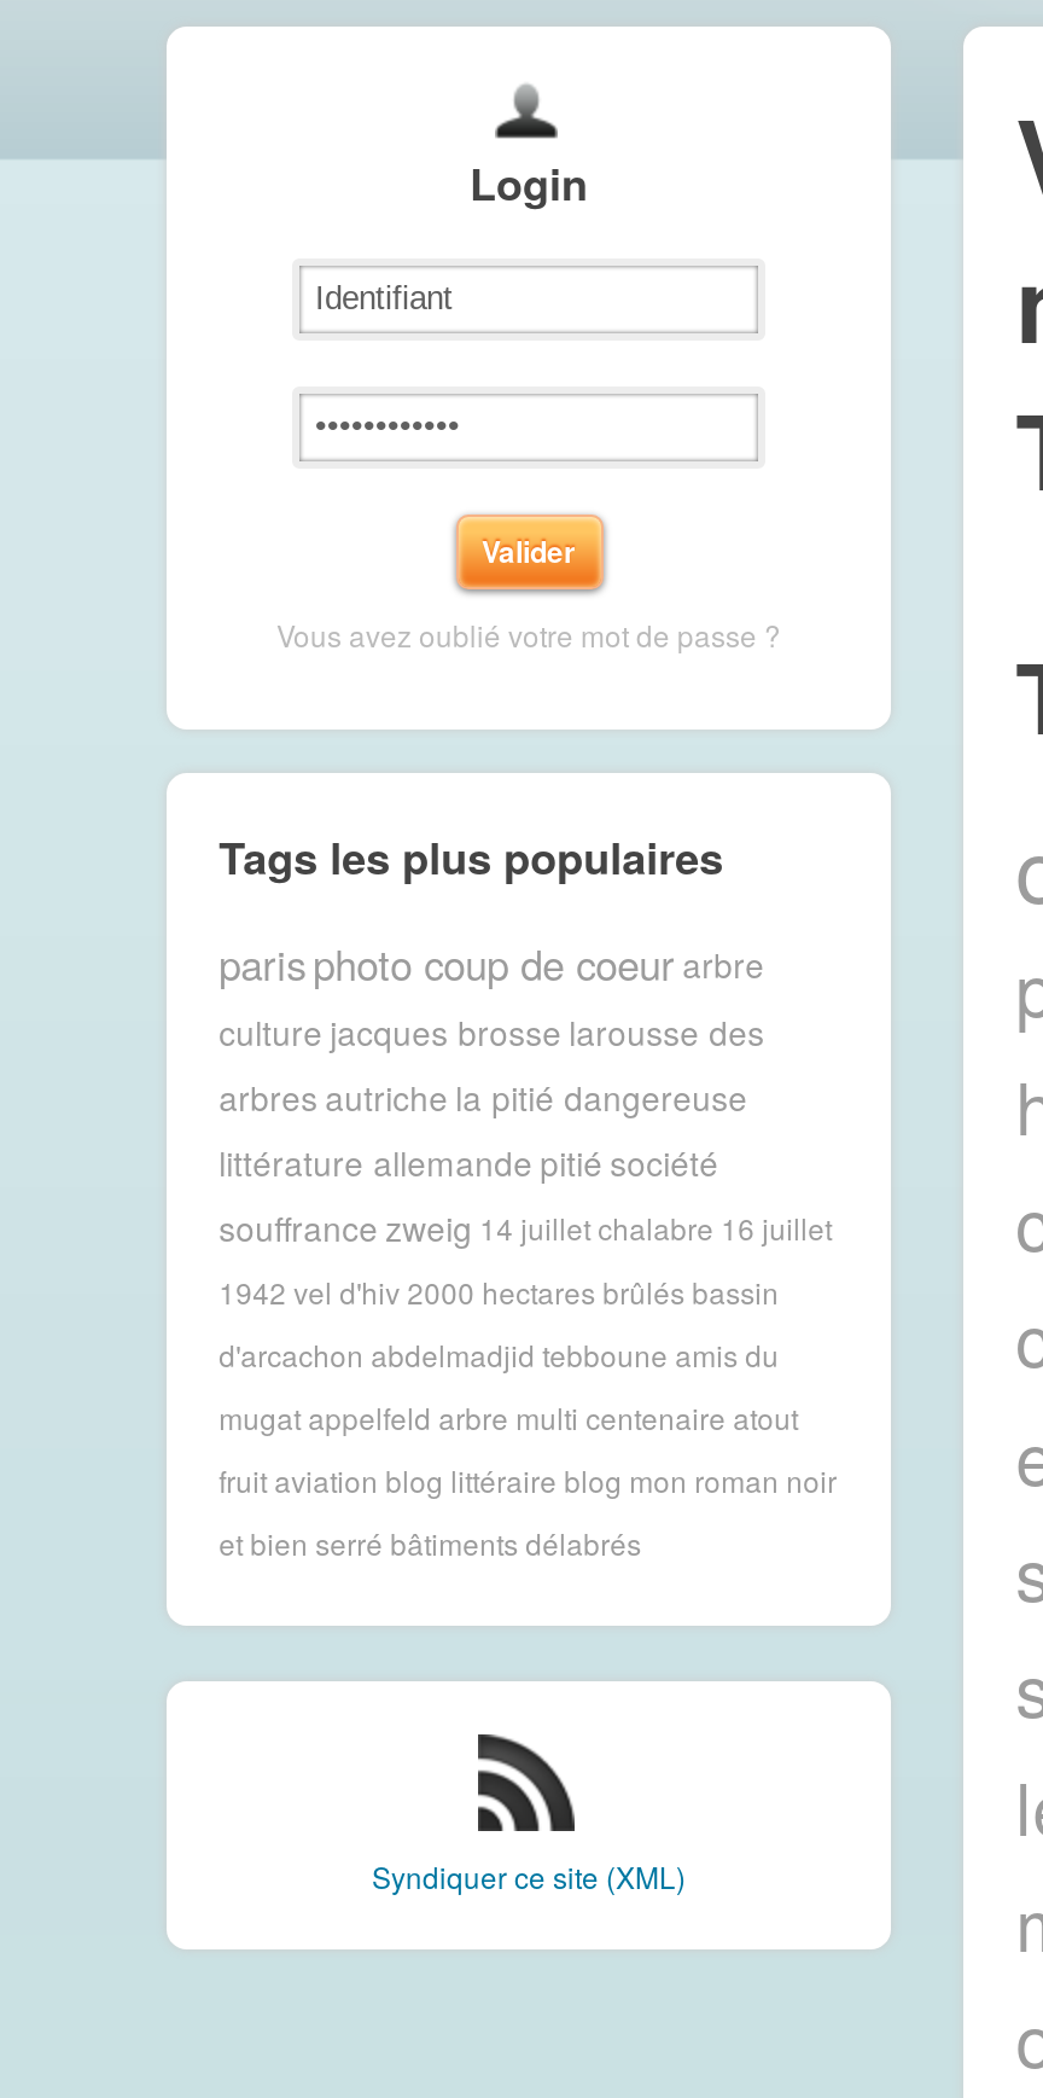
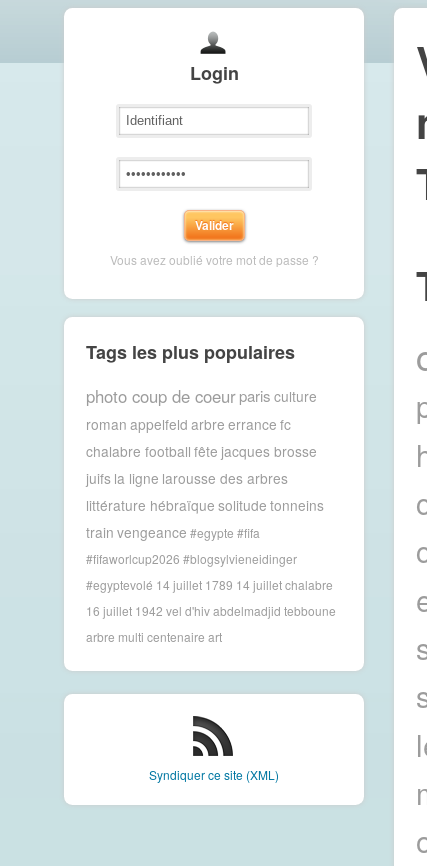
- paris photo coup de coeur arbre
- culture jacques brosse larousse des
- arbres autriche la pitié dangereuse
- littérature allemande pitié société
- souffrance zweig 14 juillet chalabre 16 juillet
- 1942 vel d'hiv 2000 hectares brûlés bassin
- d'arcachon abdelmadjid tebboune amis du
- mugat appelfeld arbre multi centenaire atout
- fruit aviation blog littéraire blog mon roman noir
- et bien serré bâtiments délabrés
+ photo coup de coeur paris culture
+ roman appelfeld arbre errance fc
+ chalabre football fête jacques brosse
+ juifs la ligne larousse des arbres
+ littérature hébraïque solitude tonneins
+ train vengeance #egypte #fifa
+ #fifaworlcup2026 #blogsylvieneidinger
+ #egyptevolé 14 juillet 1789 14 juillet chalabre
+ 16 juillet 1942 vel d'hiv abdelmadjid tebboune
+ arbre multi centenaire art
